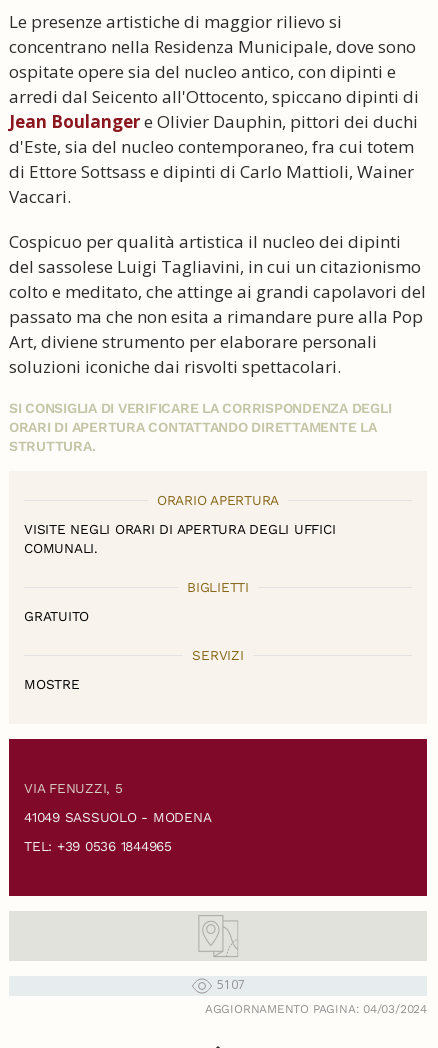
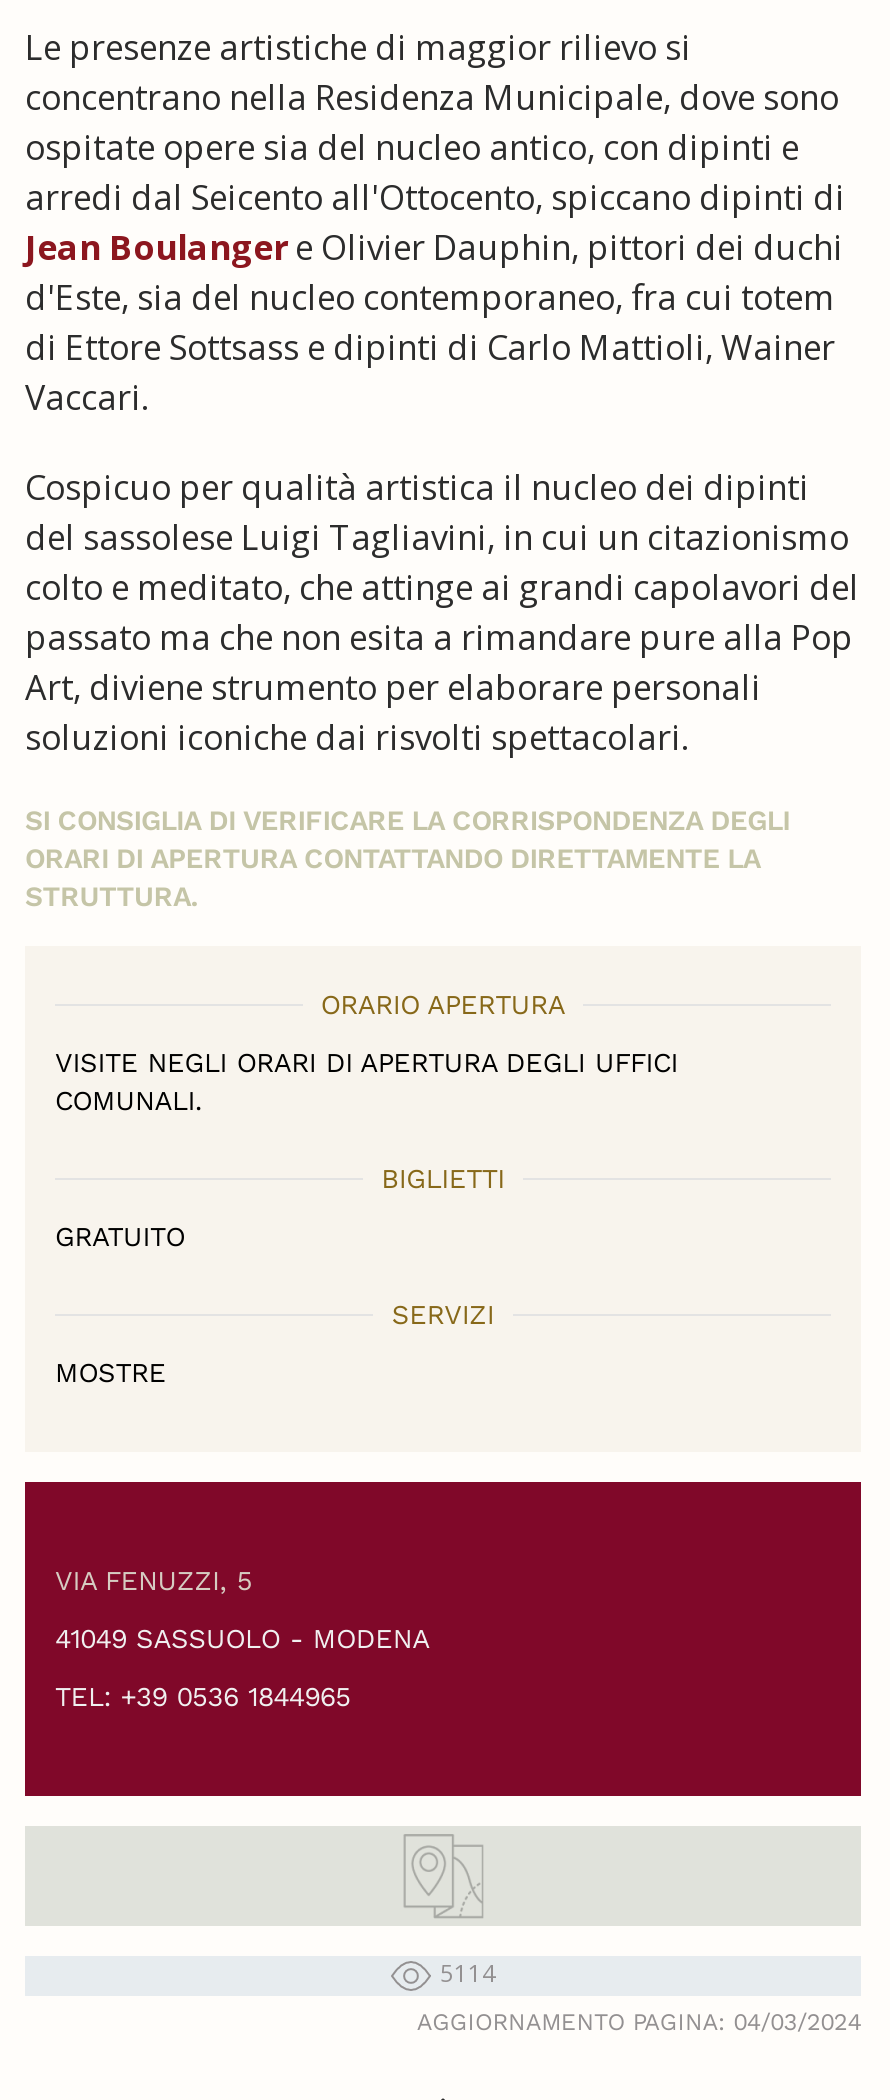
- 5107
+ 5114
